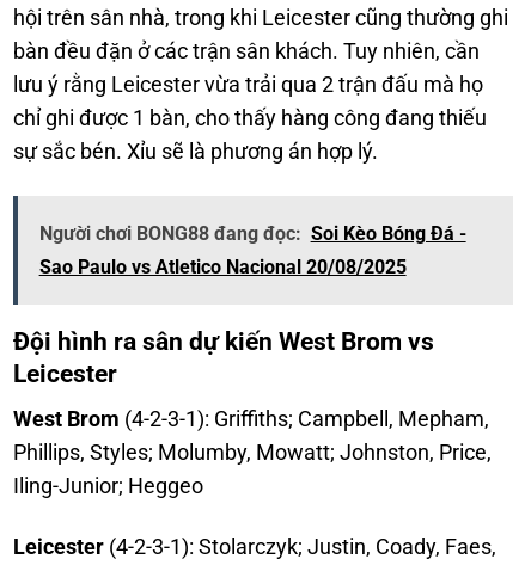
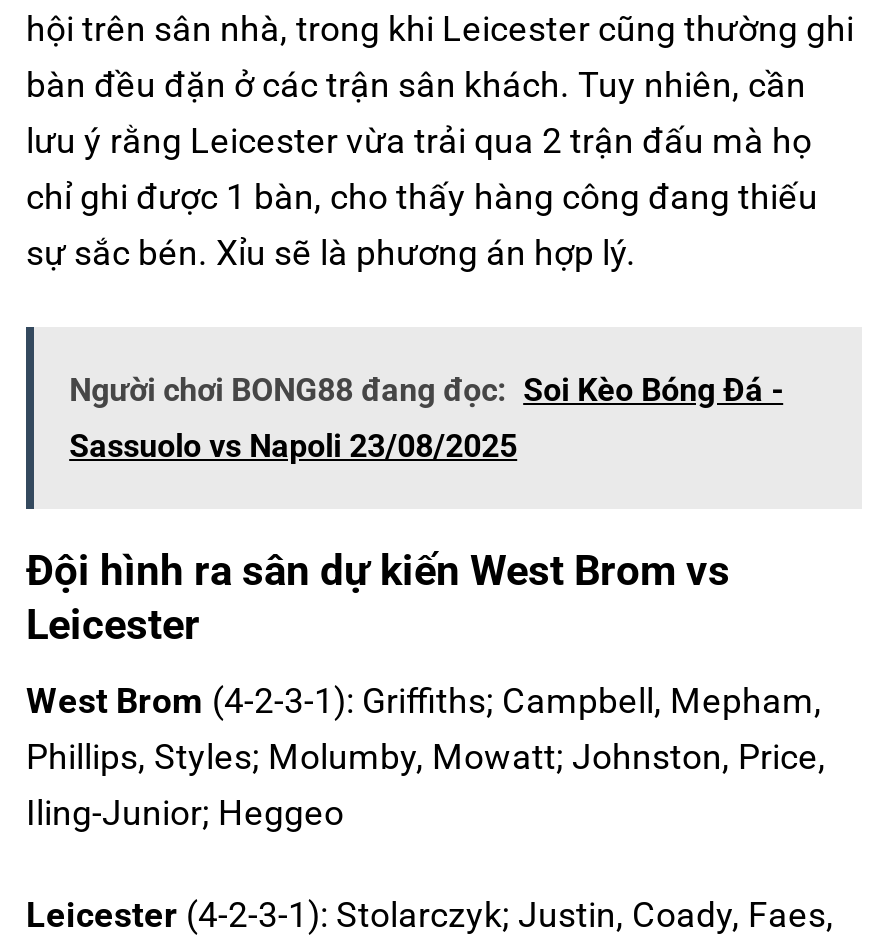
- Sao Paulo vs Atletico Nacional 20/08/2025
+ Sassuolo vs Napoli 23/08/2025
